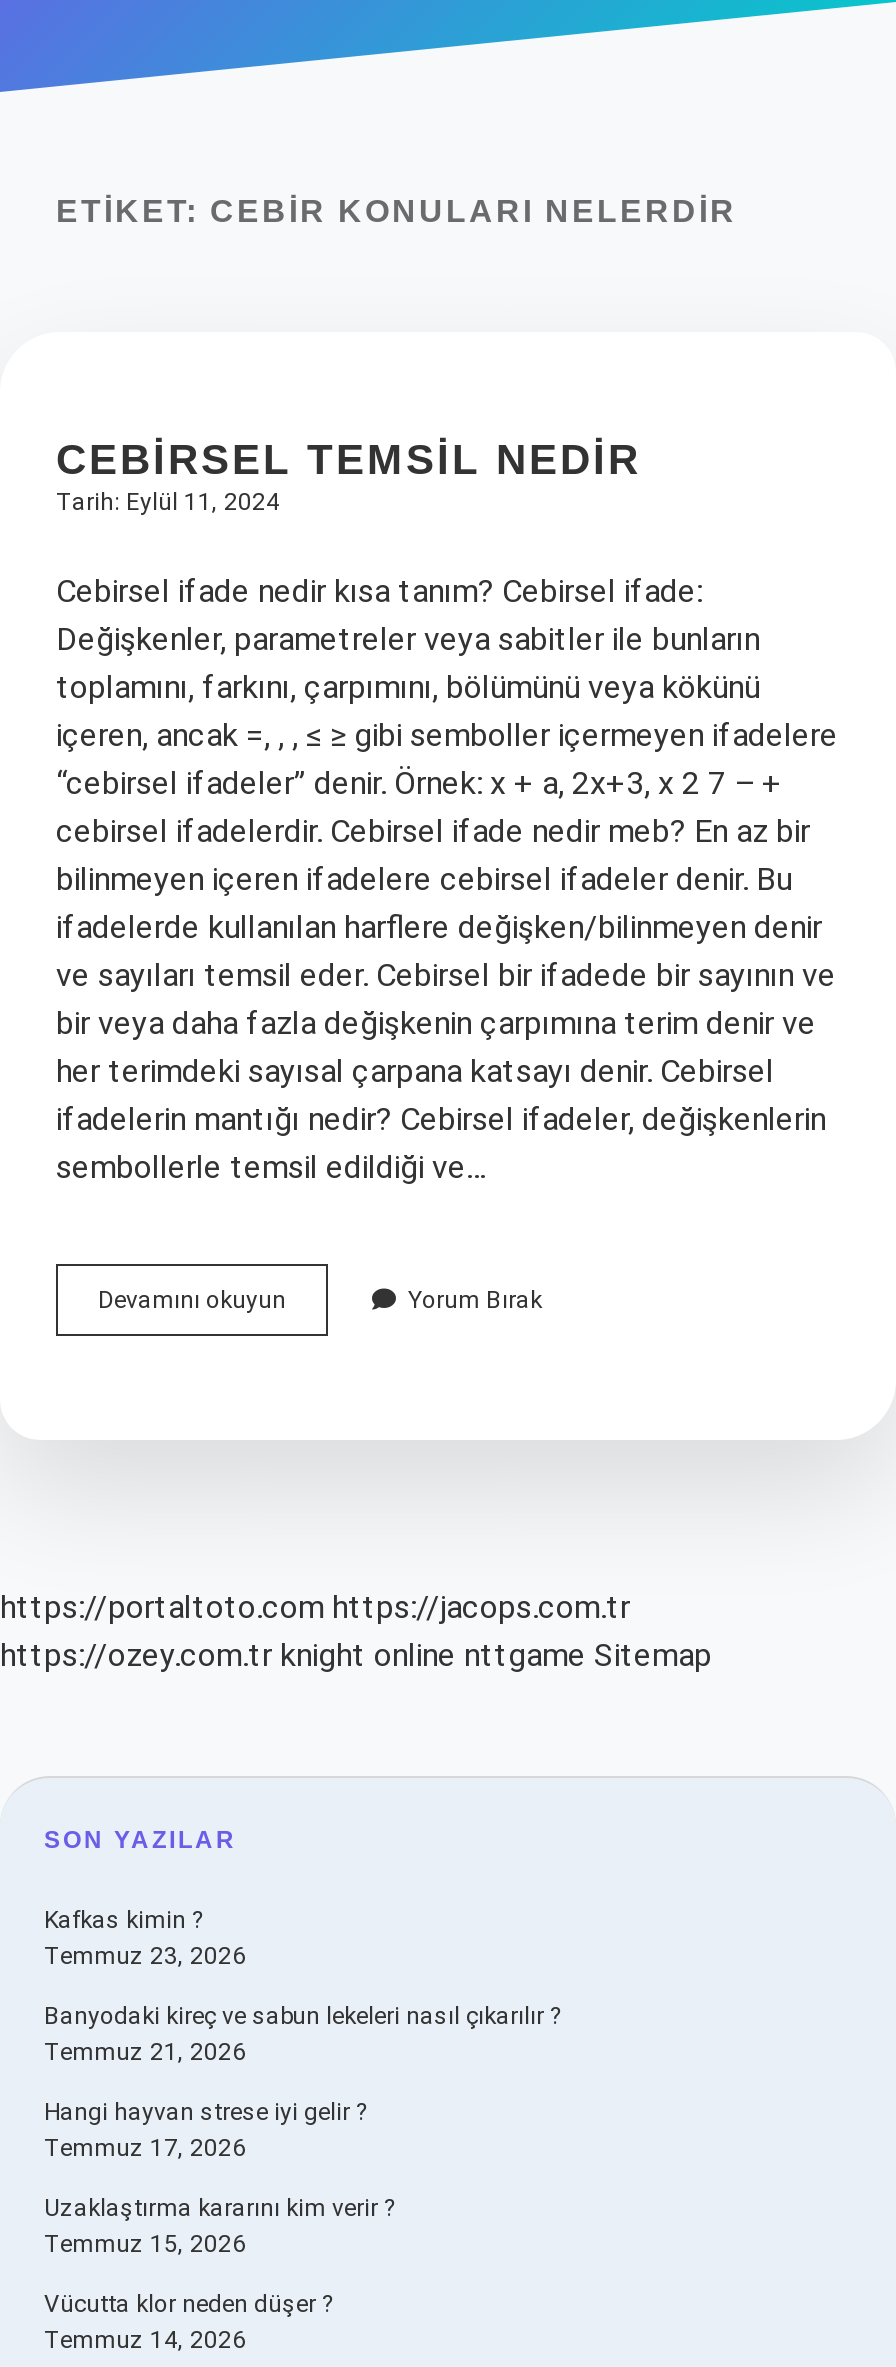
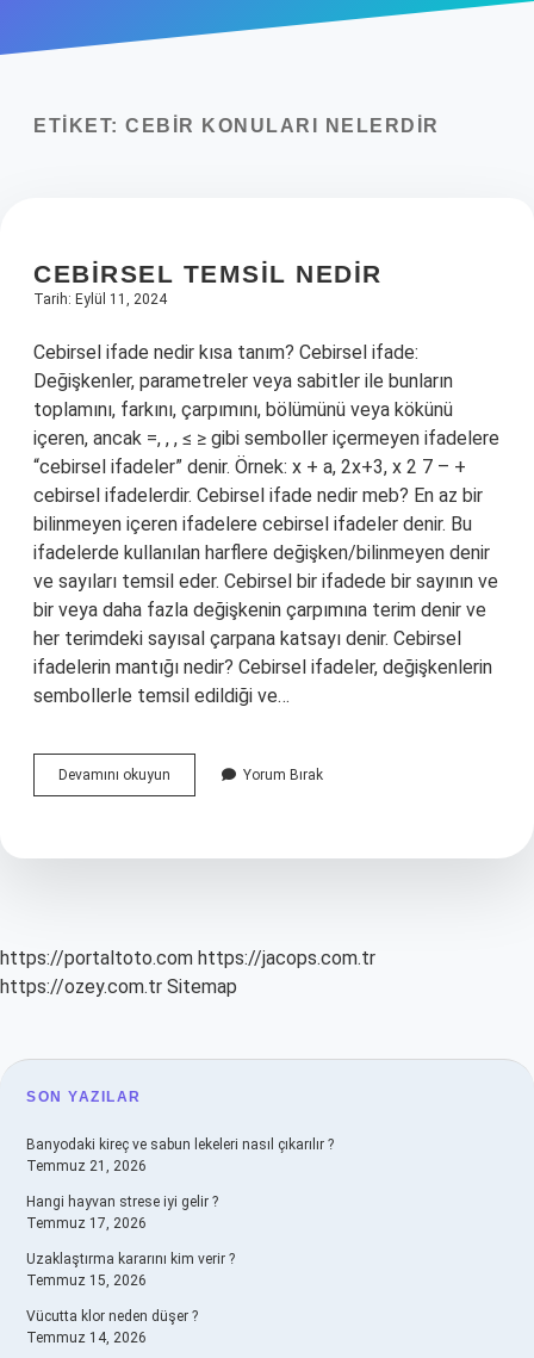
- https://ozey.com.tr knight online nttgame Sitemap
+ https://ozey.com.tr Sitemap

- Kafkas kimin ?
- Temmuz 23, 2026
